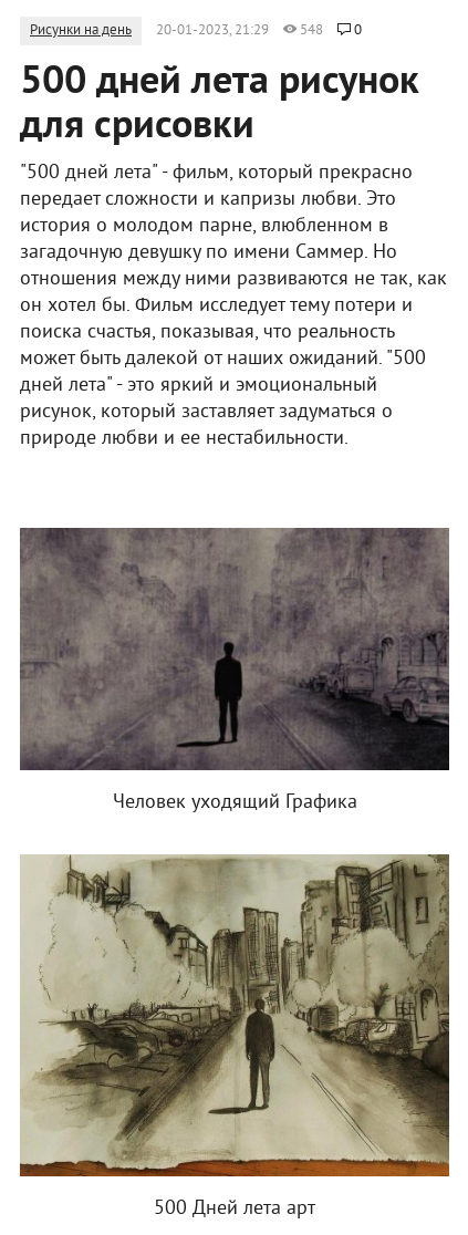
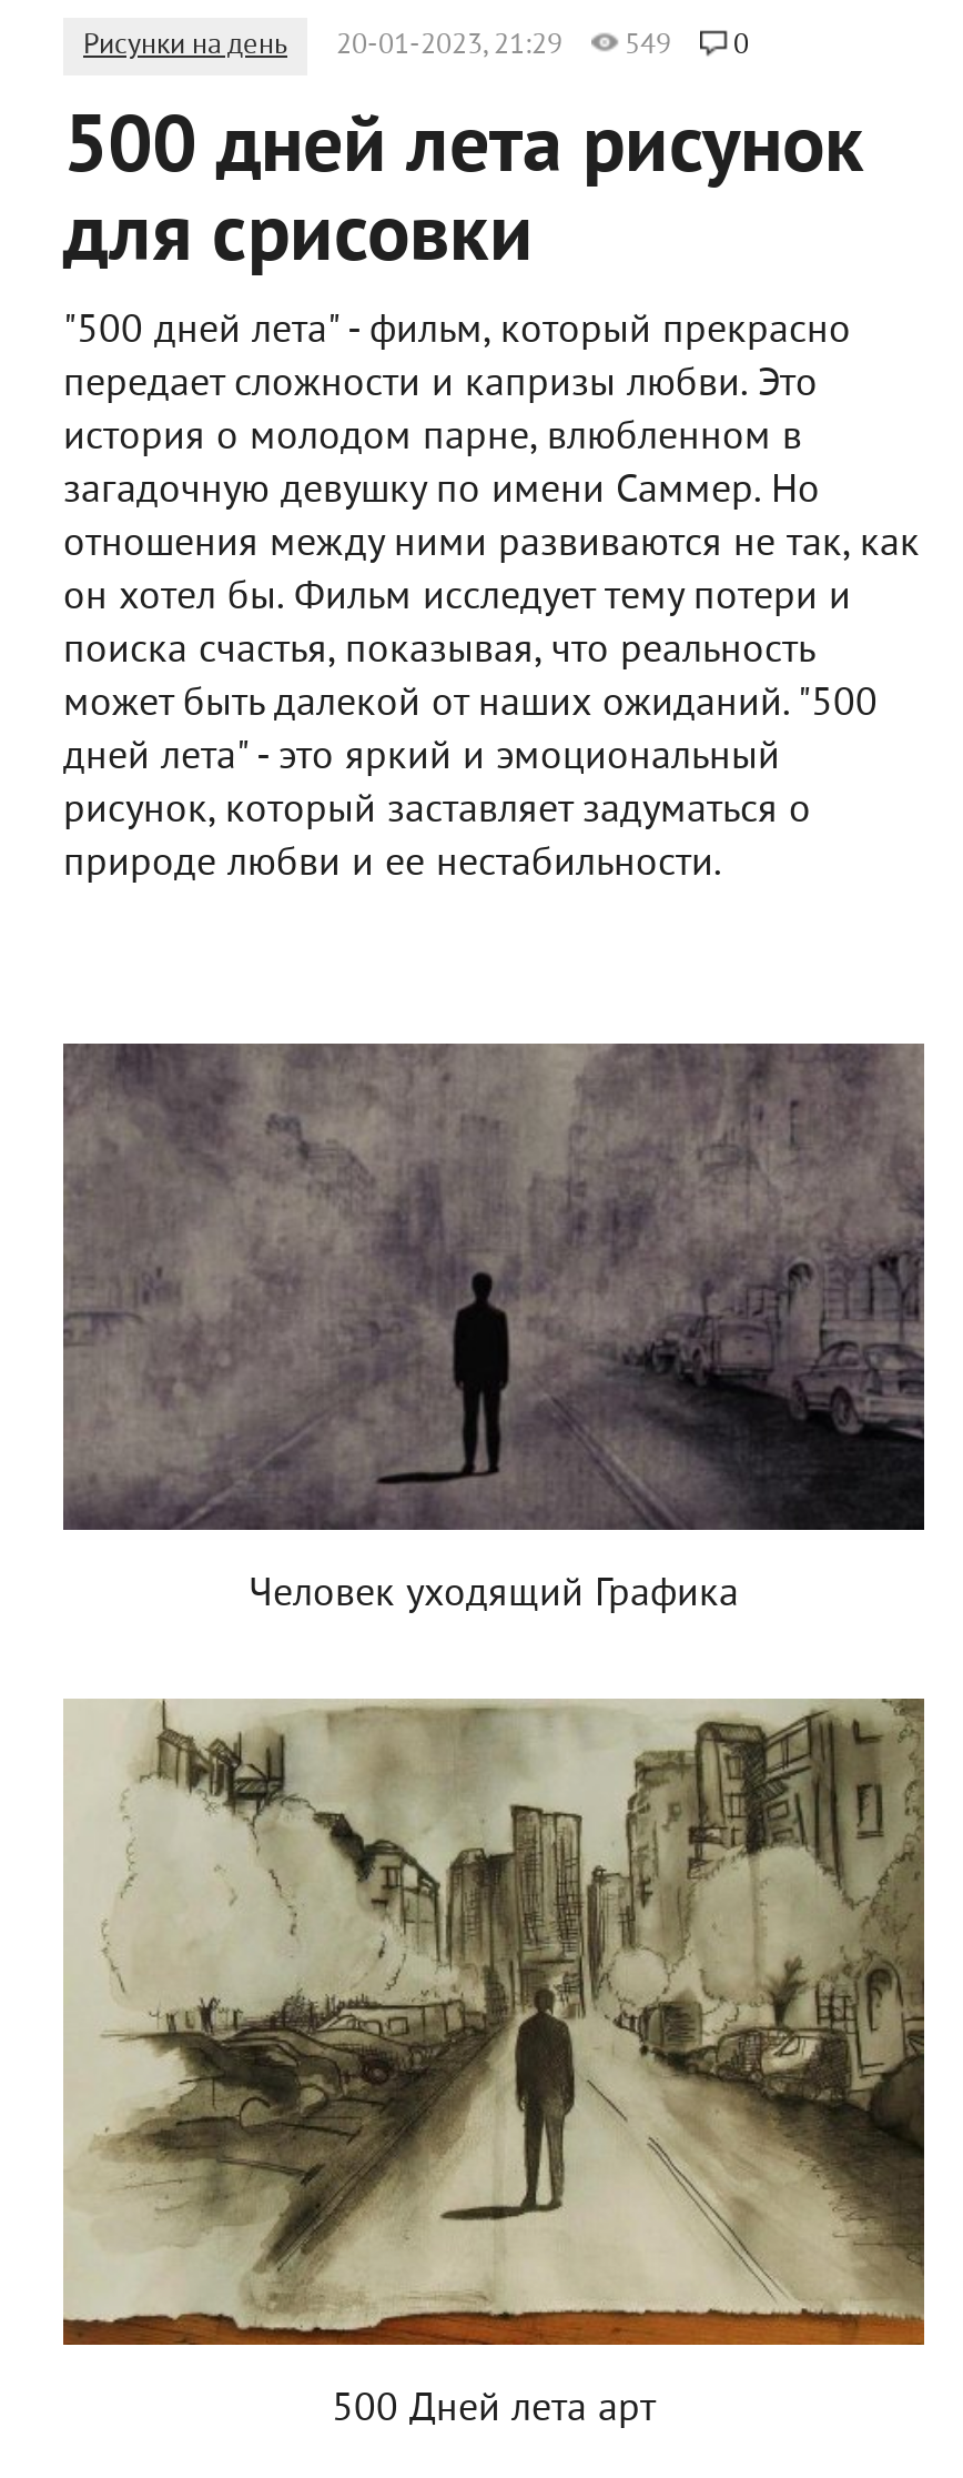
- Рисунки на день 20-01-2023, 21:29 548 0
+ Рисунки на день 20-01-2023, 21:29 549 0
